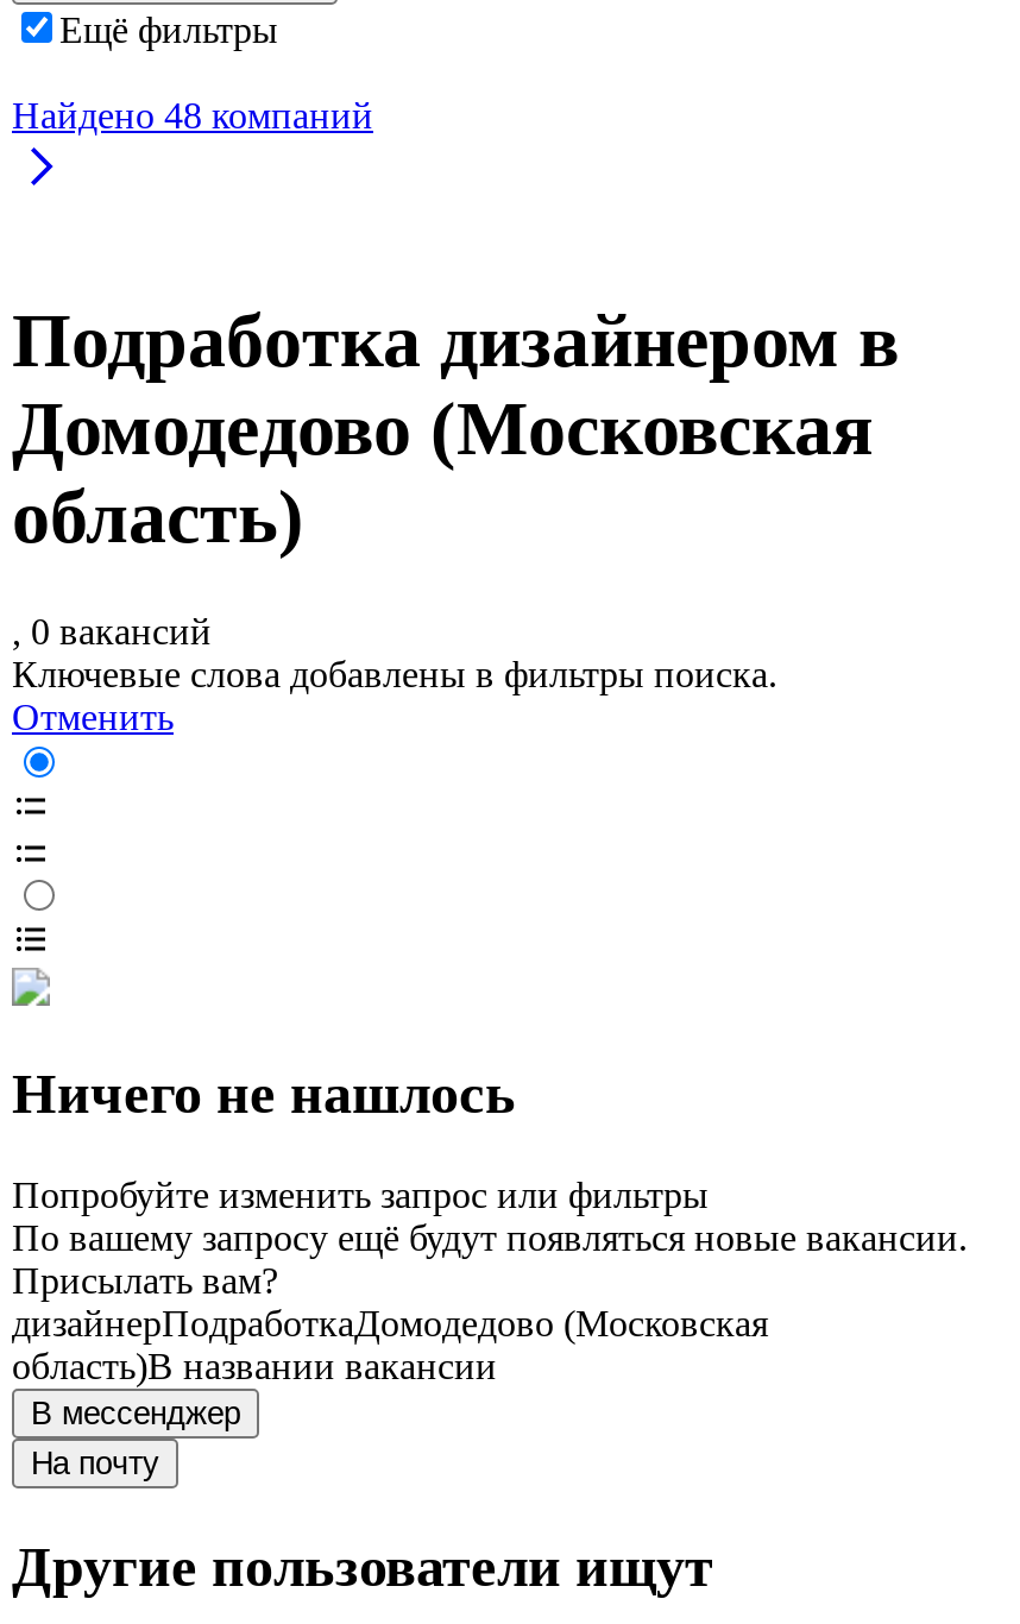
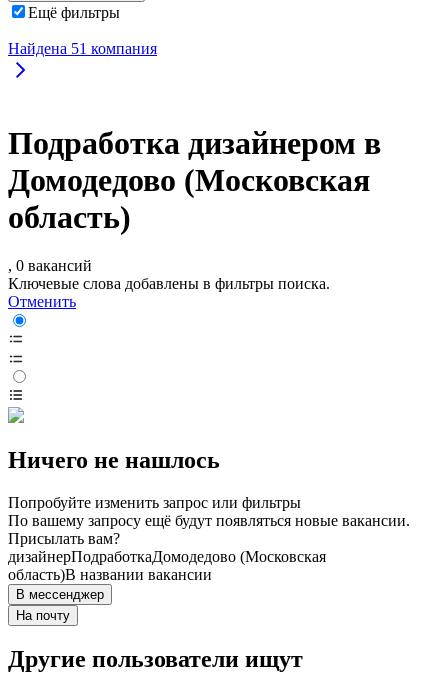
- Найдено 48 компаний
+ Найдена 51 компания
